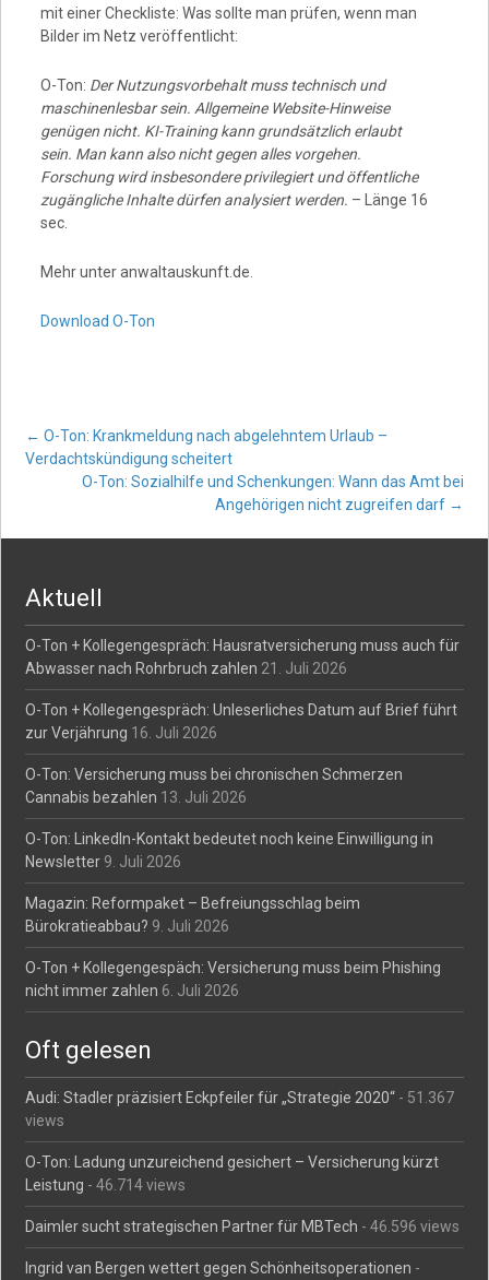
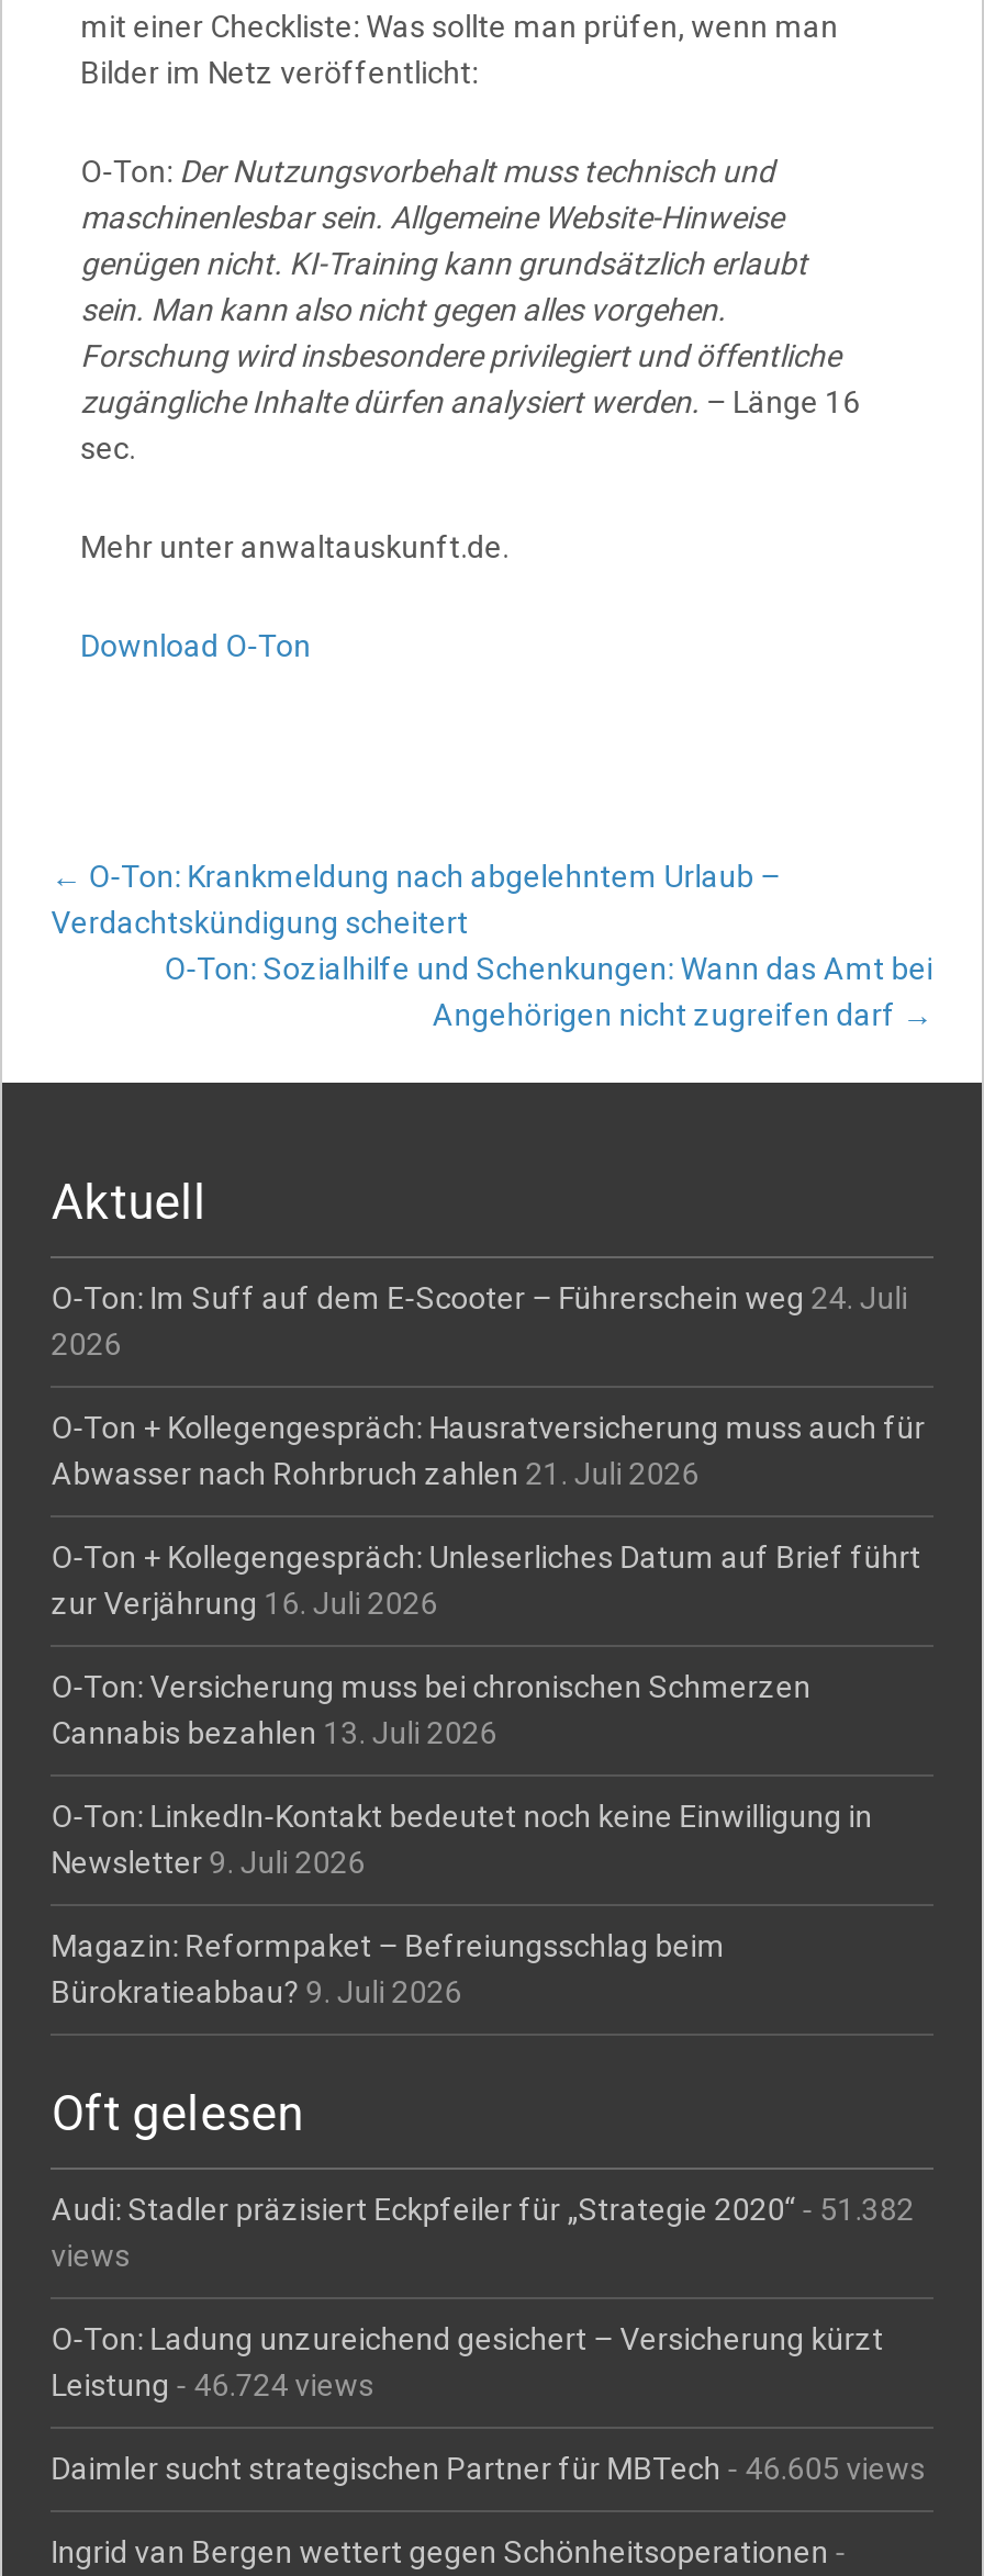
+ O-Ton: Im Suff auf dem E-Scooter – Führerschein weg 24. Juli
+ 2026

moved down: O-Ton + Kollegengespräch: Hausratversicherung muss auch für | Abwasser nach Rohrbruch zahlen 21. Juli 2026 | O-Ton + Kollegengespräch: Unleserliches Datum auf Brief führt | ... | Magazin: Reformpaket – Befreiungsschlag beim | Bürokratieabbau? 9. Juli 2026

- O-Ton + Kollegengespäch: Versicherung muss beim Phishing
- nicht immer zahlen 6. Juli 2026

- Audi: Stadler präzisiert Eckpfeiler für „Strategie 2020“- 51.367
+ Audi: Stadler präzisiert Eckpfeiler für „Strategie 2020“- 51.382

- Leistung - 46.714 views
+ Leistung - 46.724 views

- Daimler sucht strategischen Partner für MBTech - 46.596 views
+ Daimler sucht strategischen Partner für MBTech - 46.605 views
